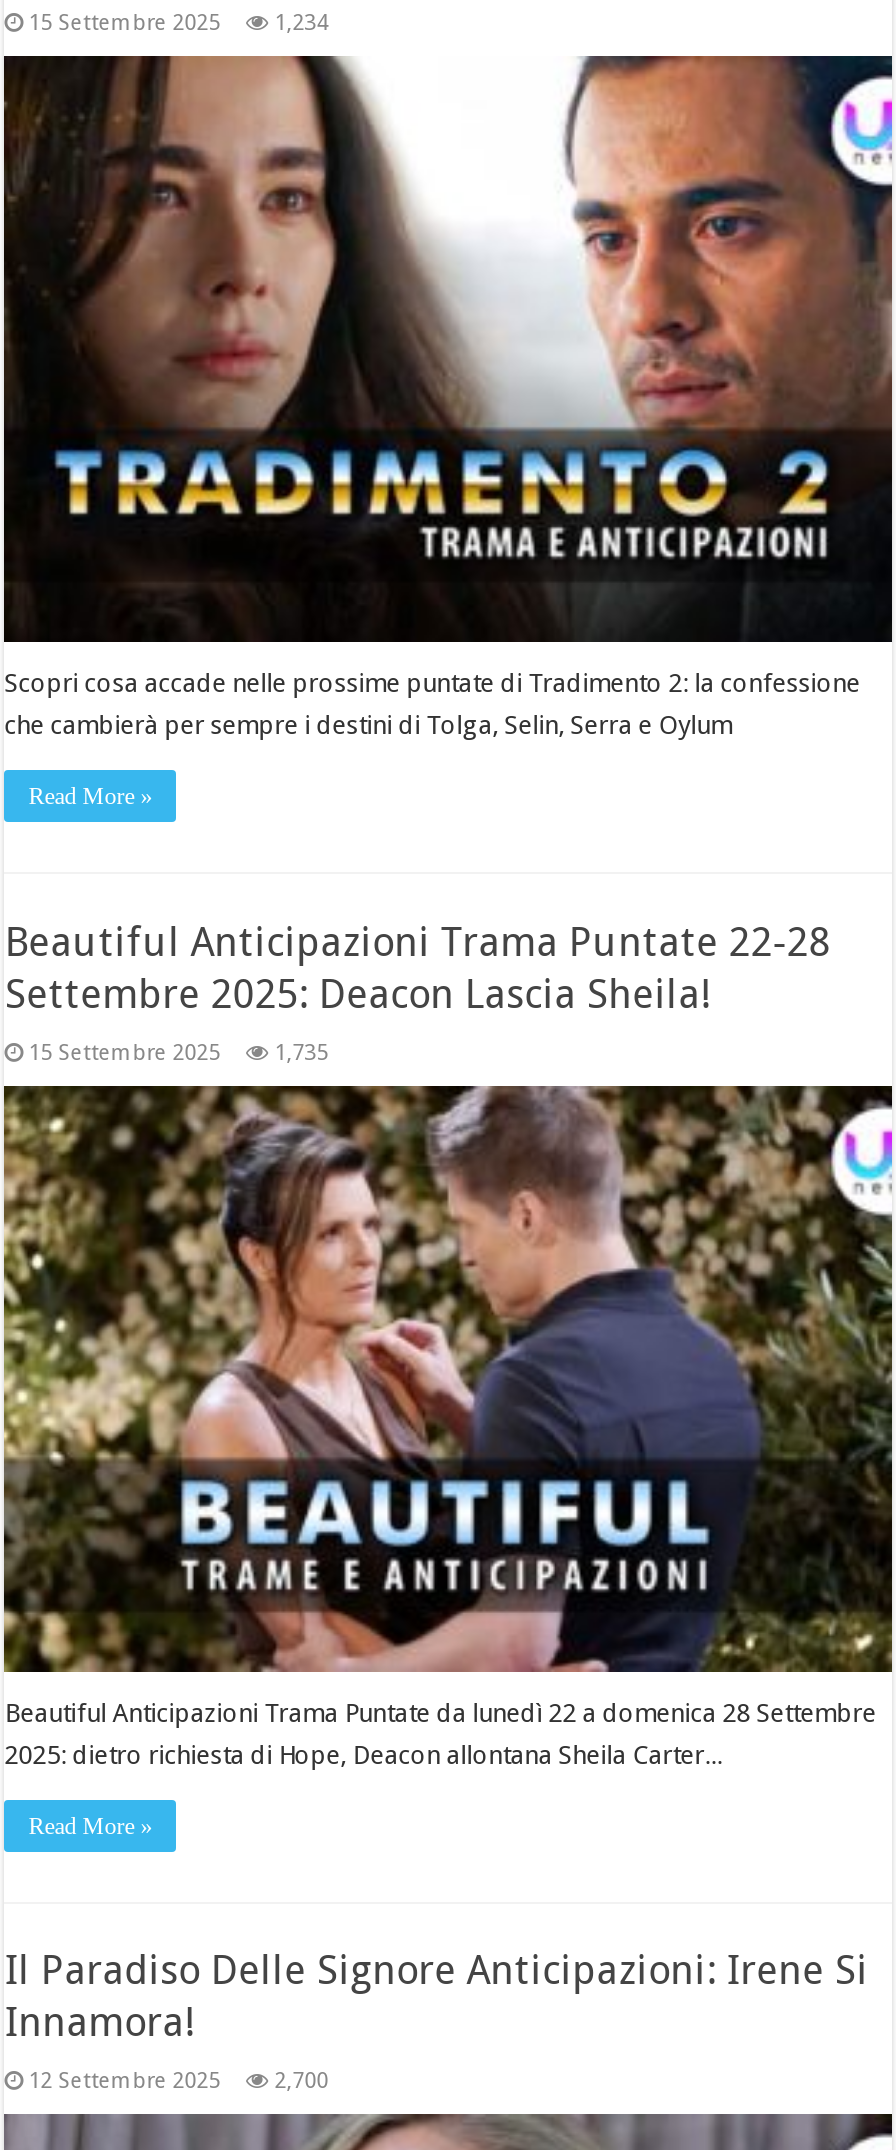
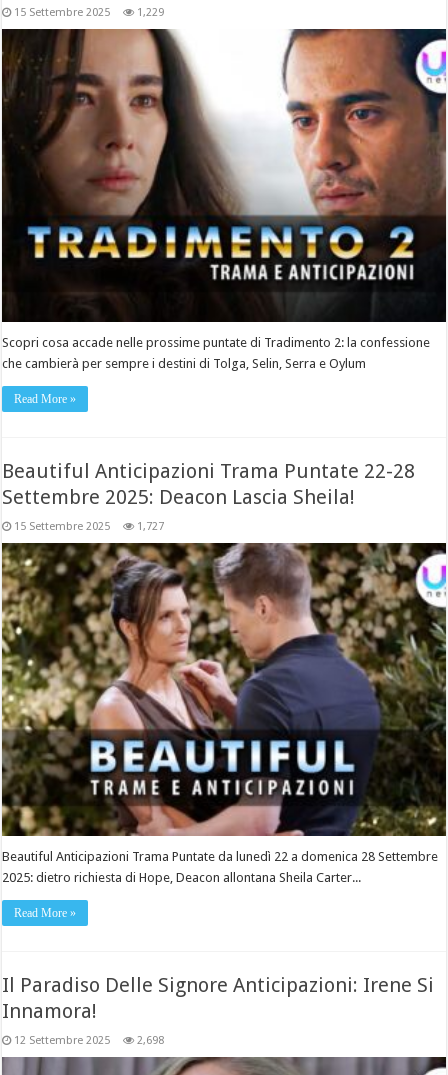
- 1,234
+ 1,229

- 1,735
+ 1,727

- 2,700
+ 2,698
